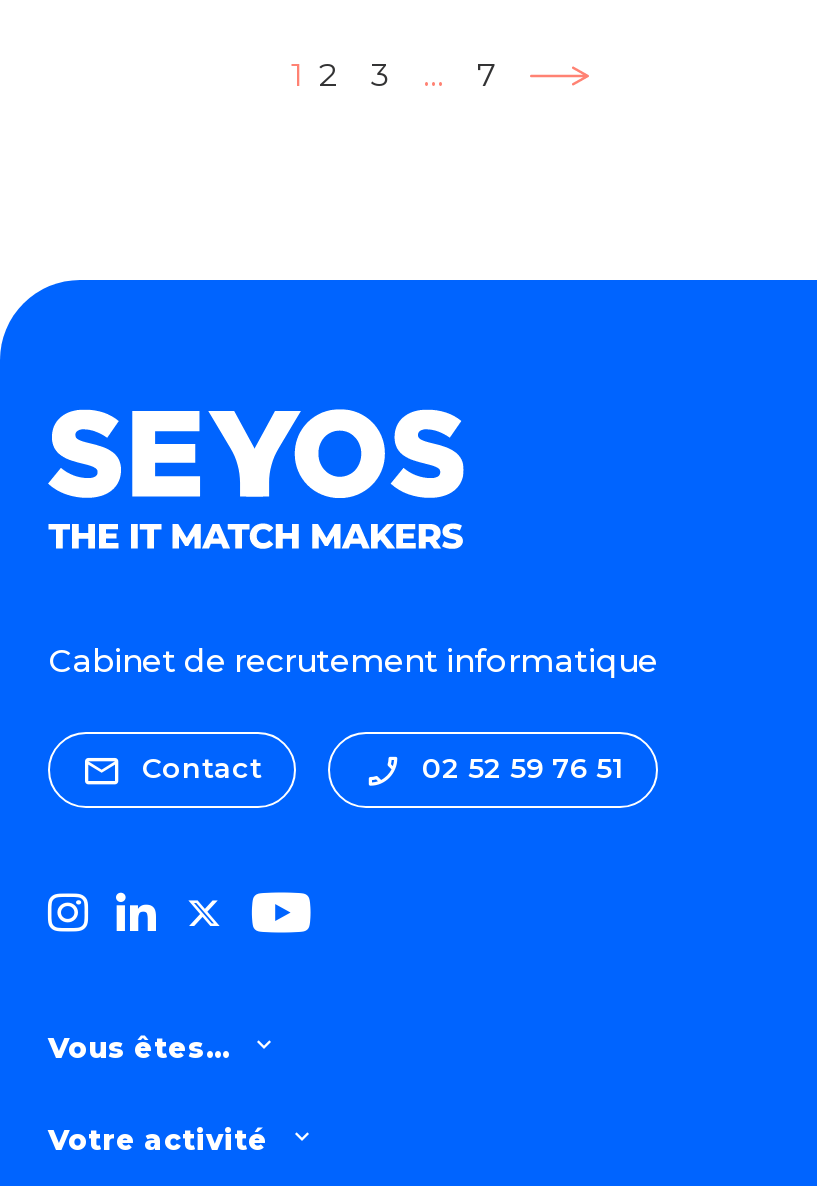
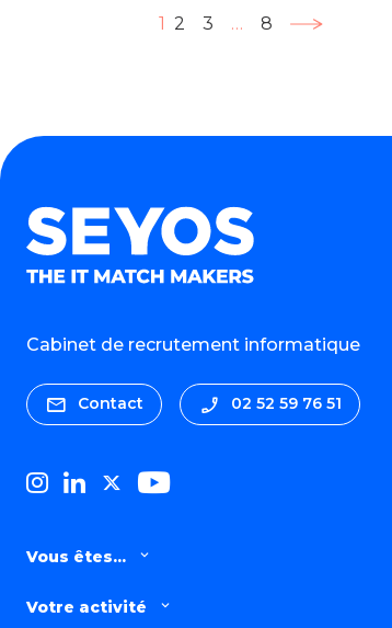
- 7
+ 8
